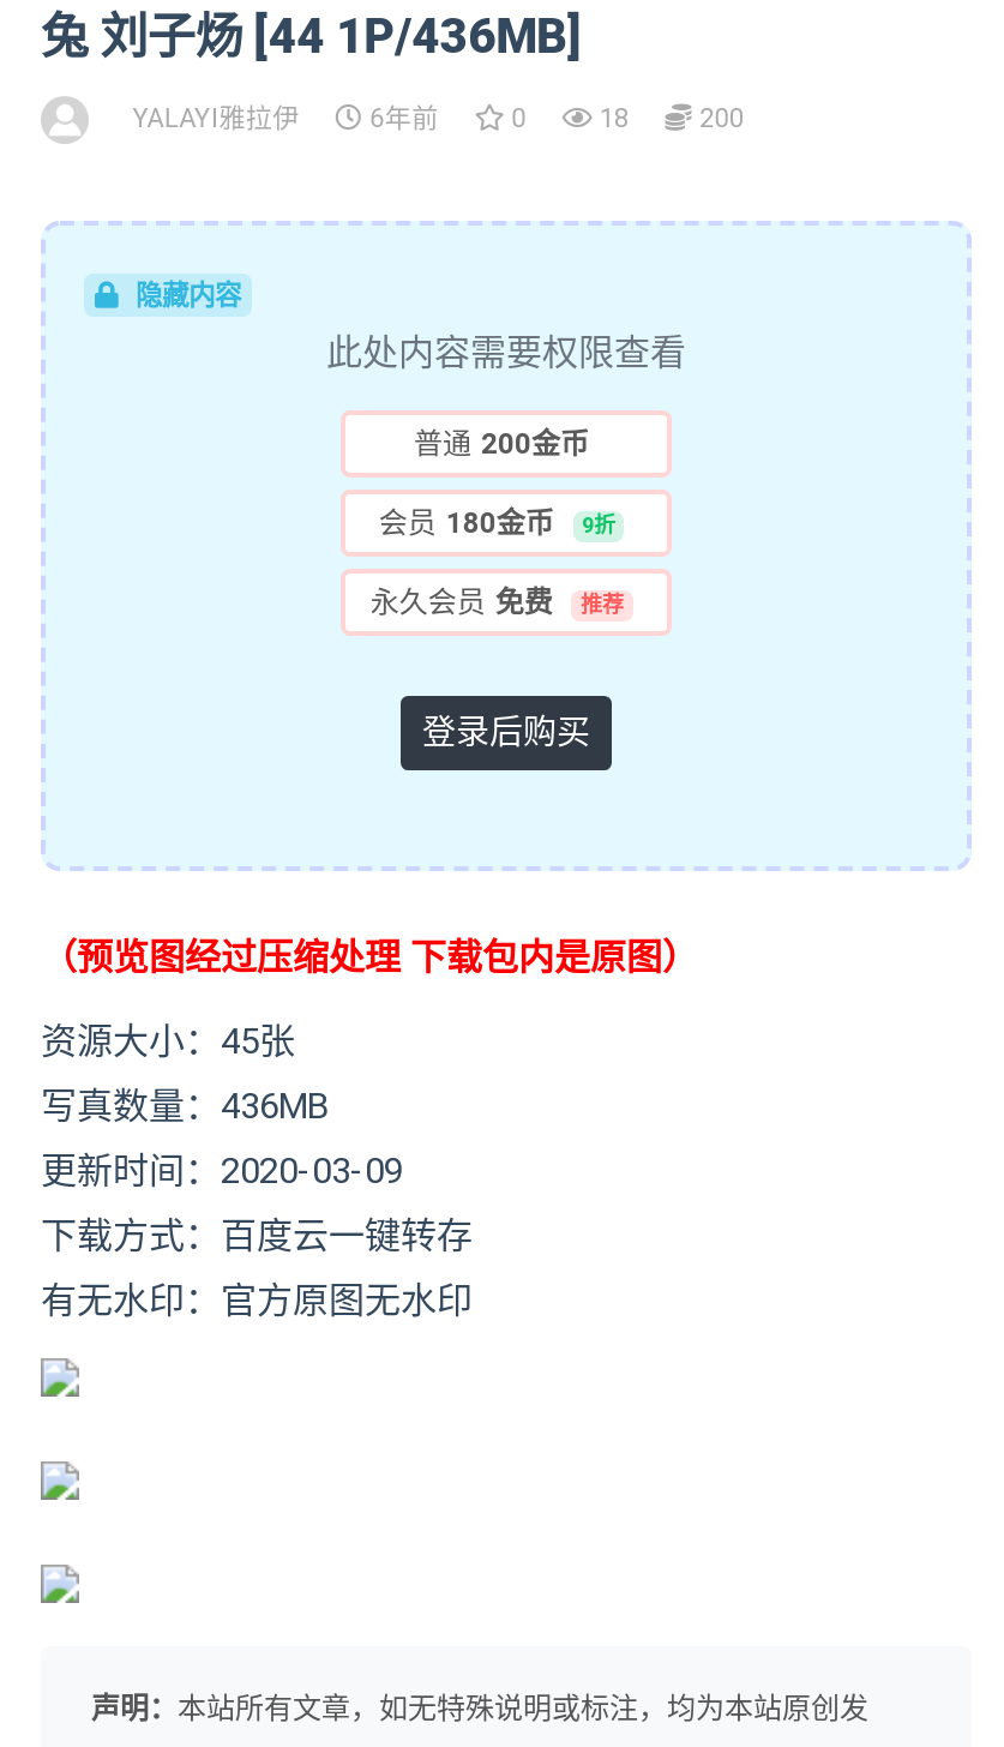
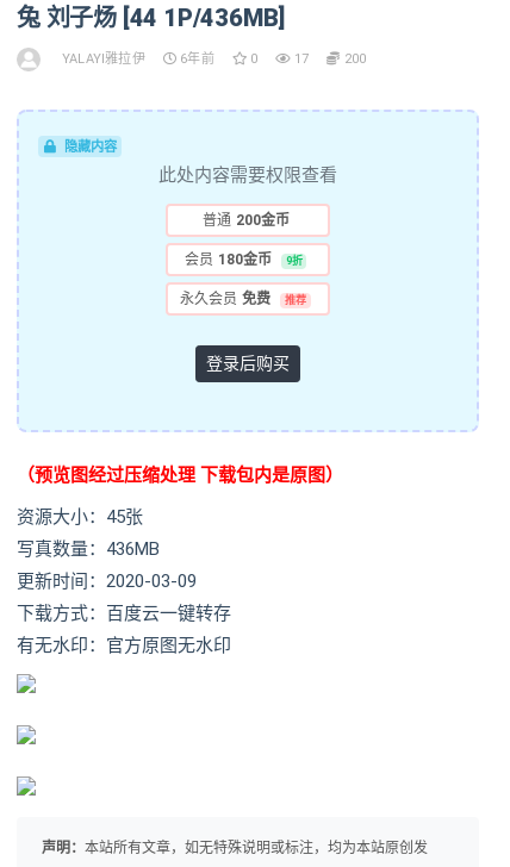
- 18
+ 17
